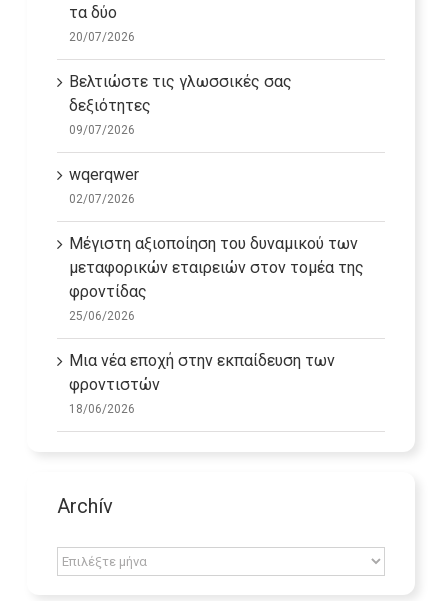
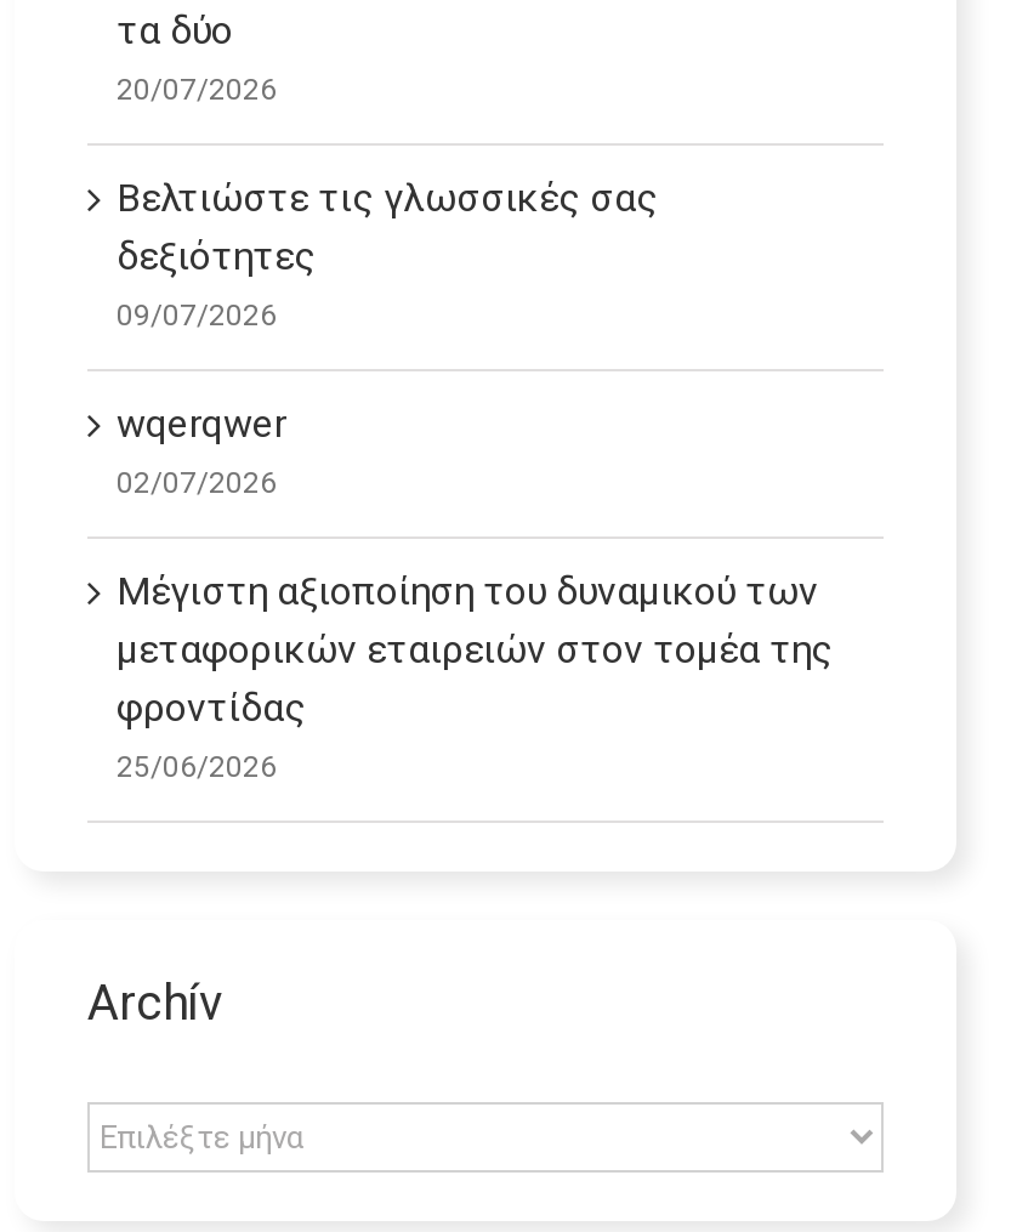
- Μια νέα εποχή στην εκπαίδευση των
- φροντιστών
- 18/06/2026
